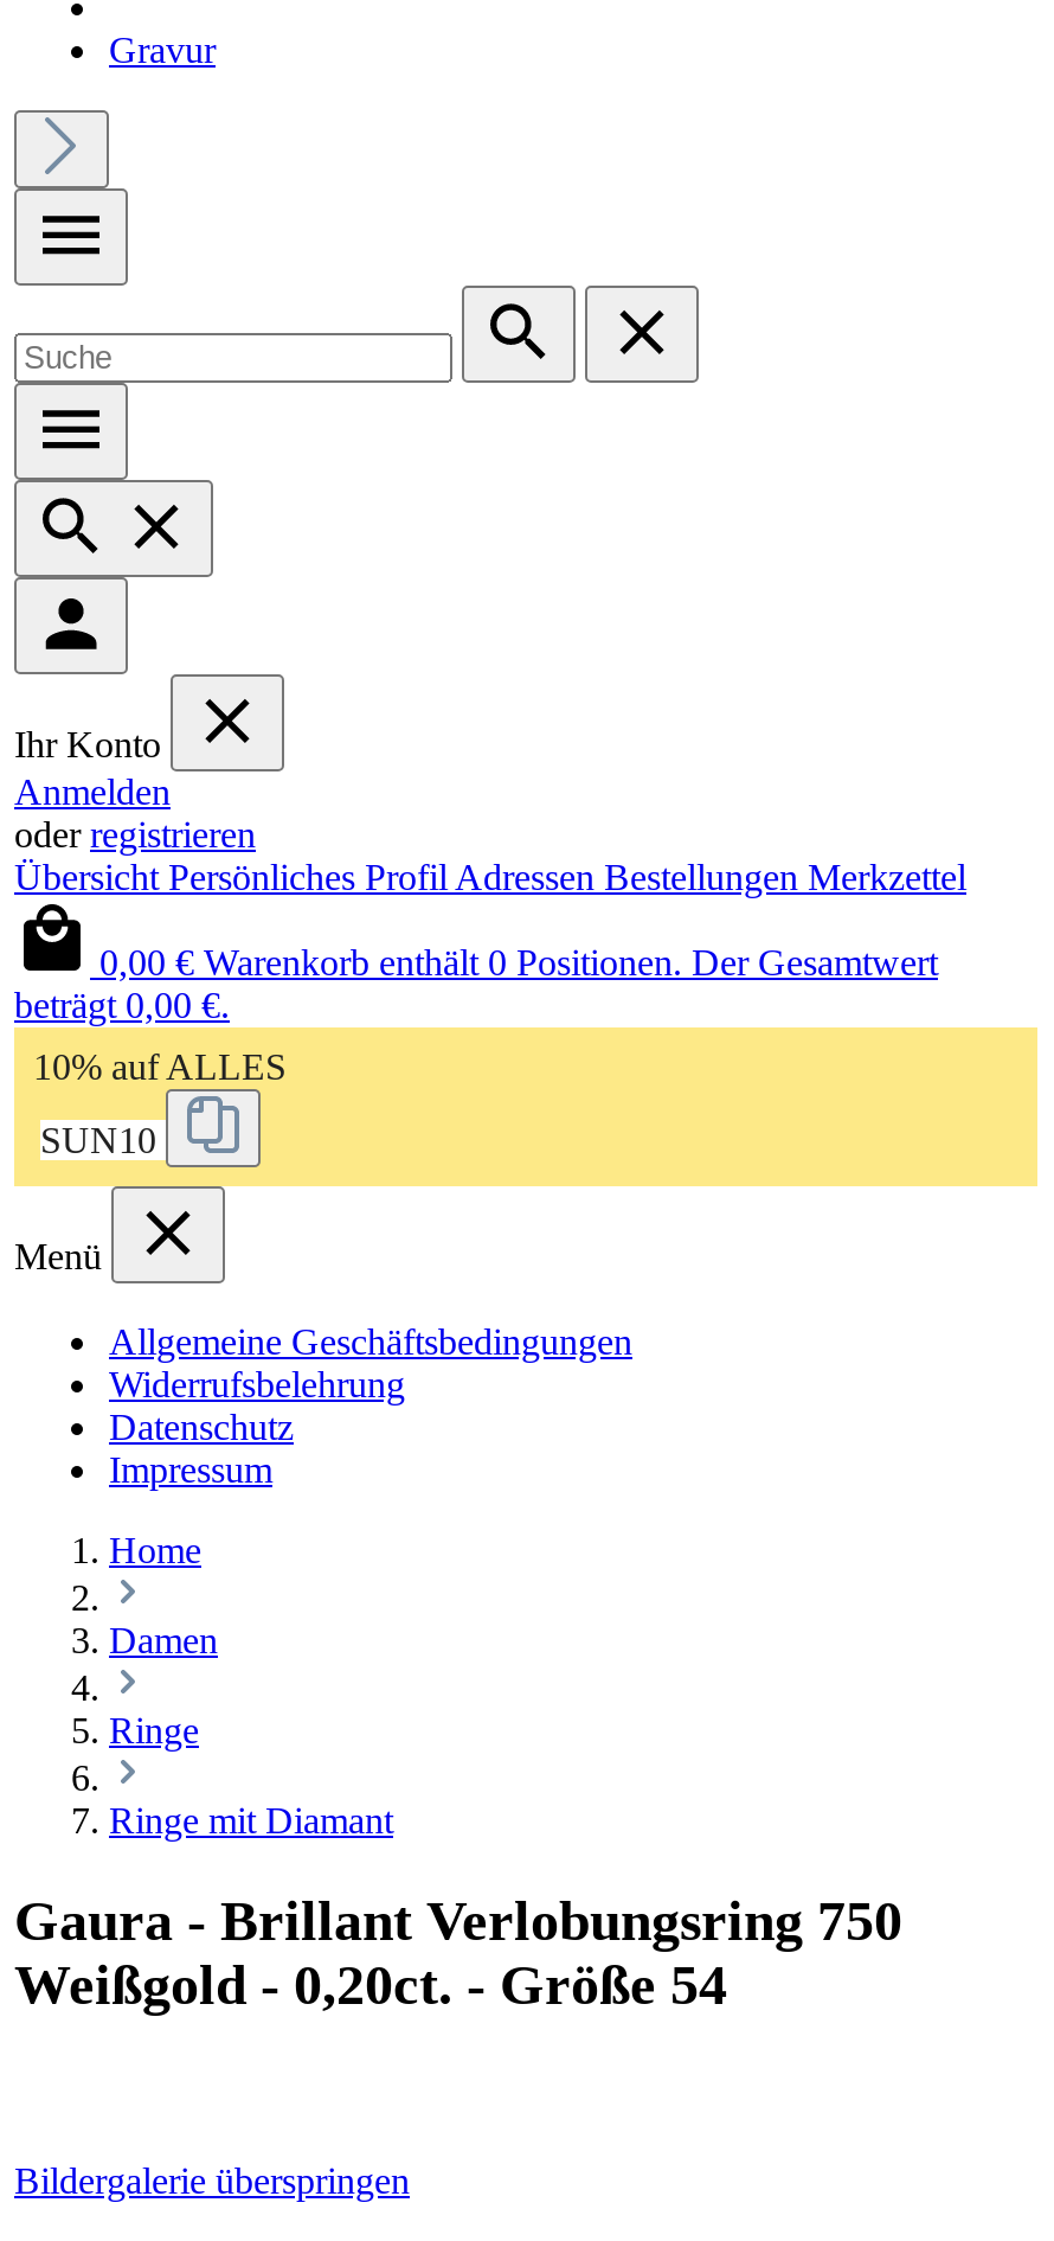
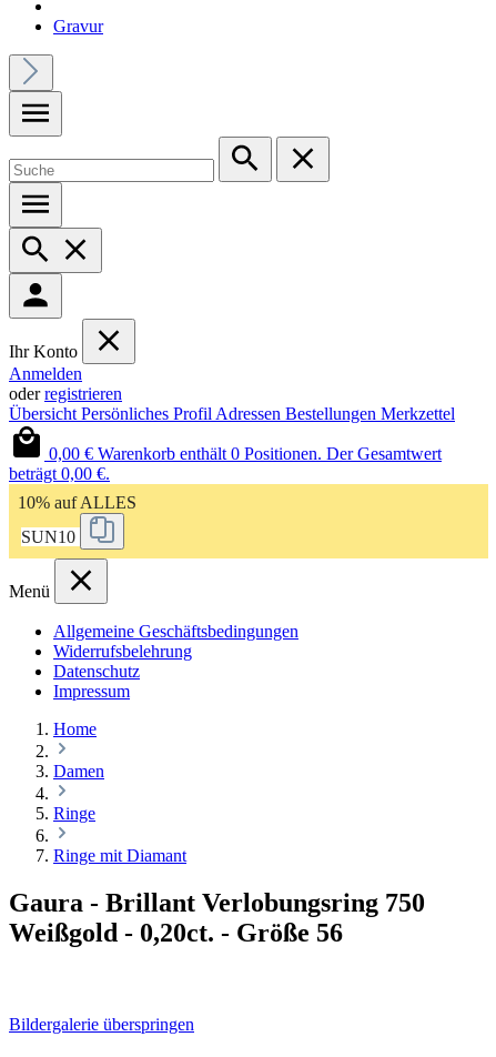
- Weißgold - 0,20ct. - Größe 54
+ Weißgold - 0,20ct. - Größe 56
